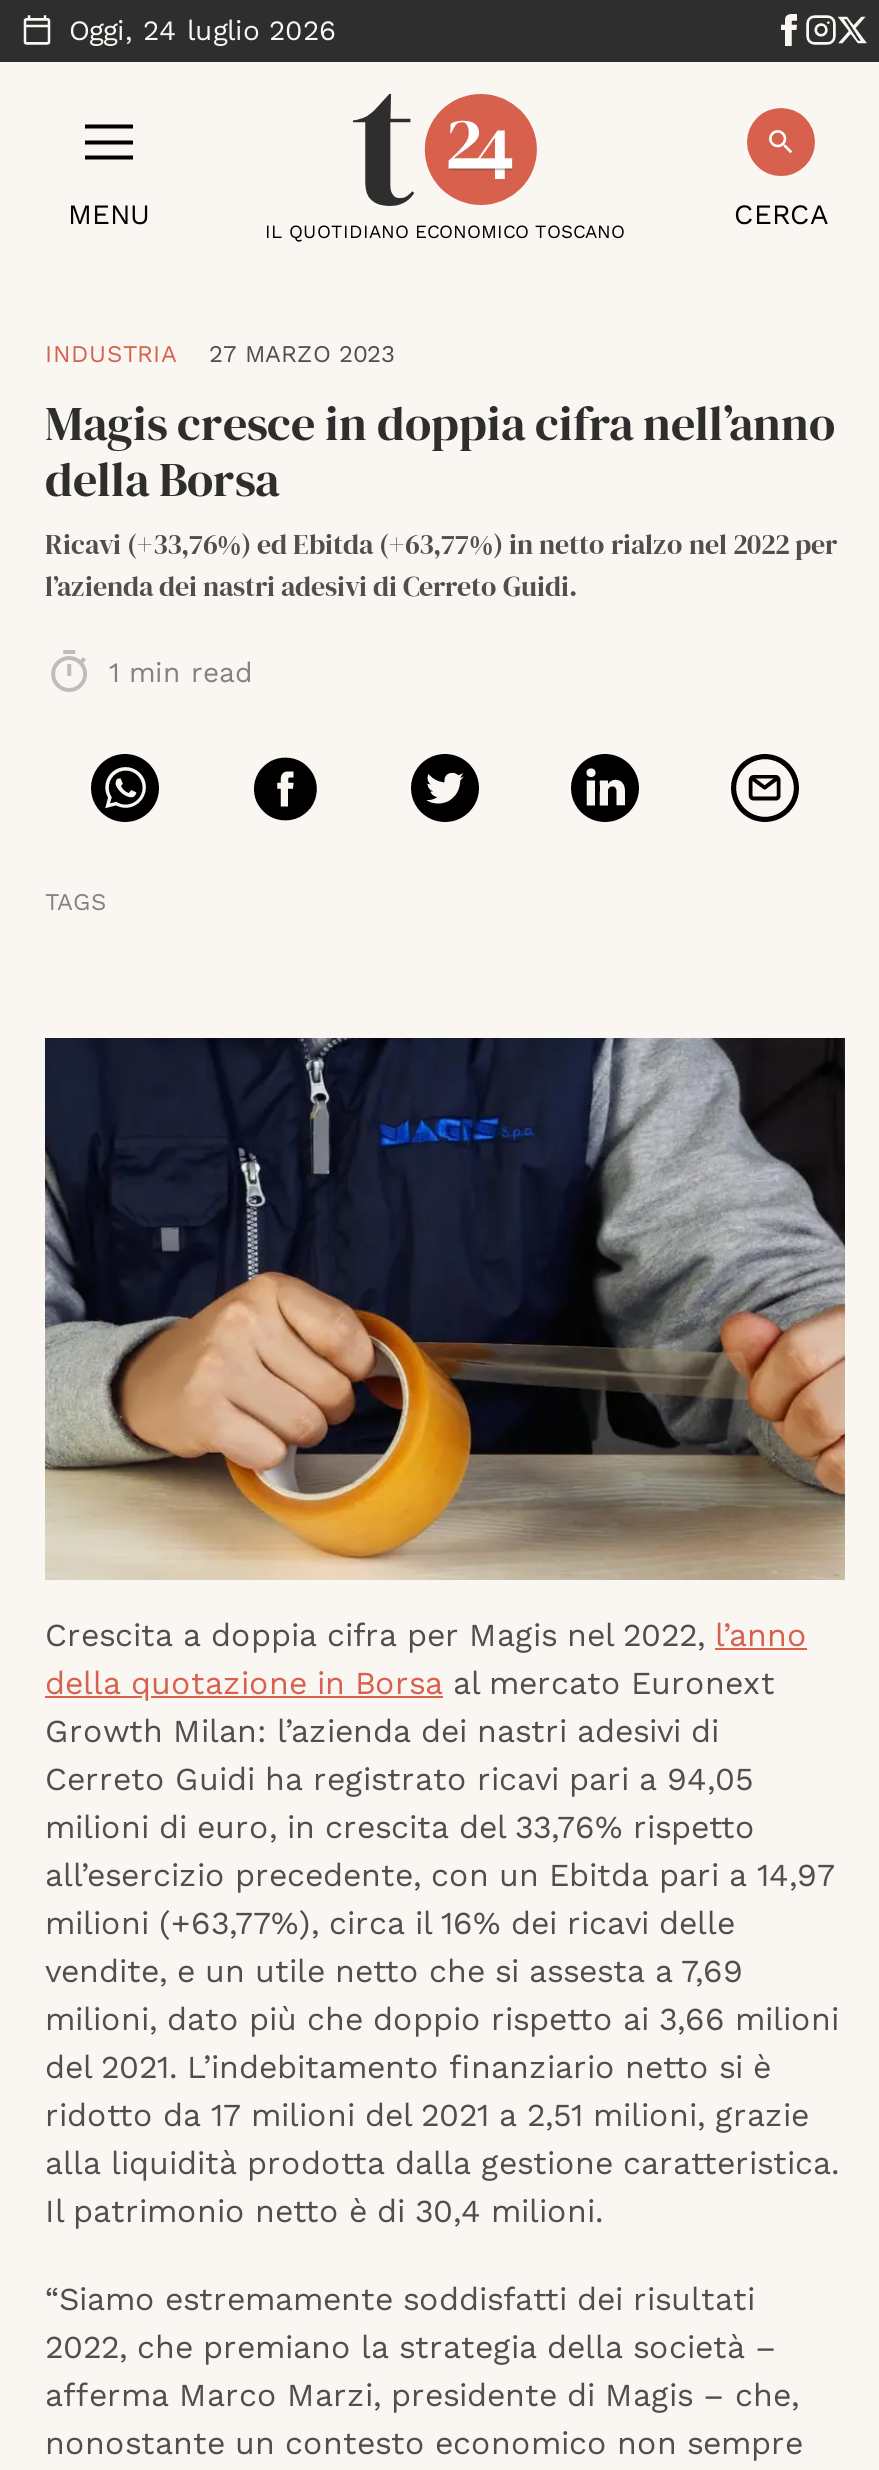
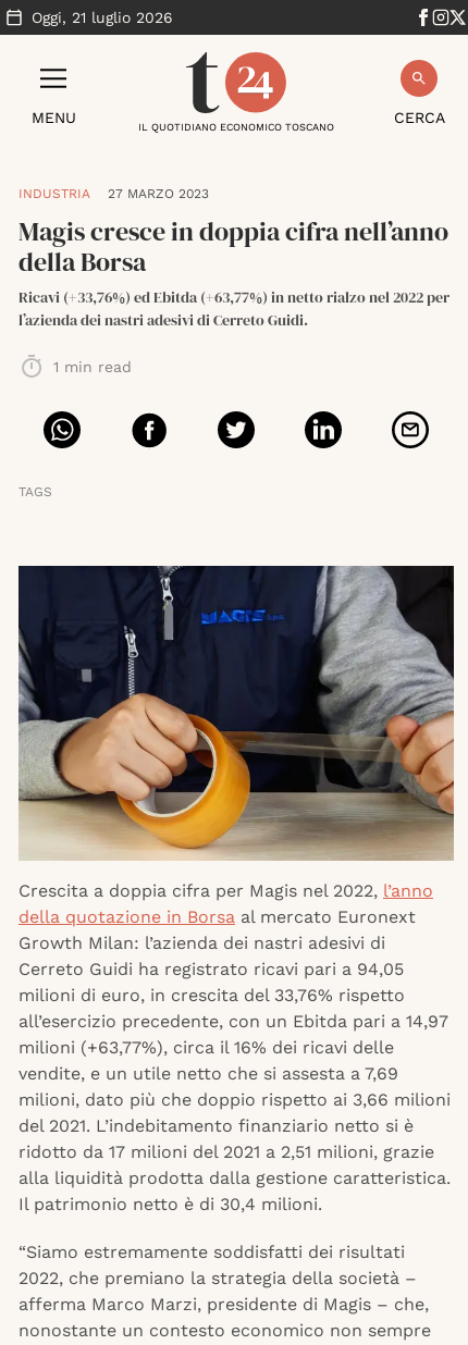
- Oggi, 24 luglio 2026
+ Oggi, 21 luglio 2026
